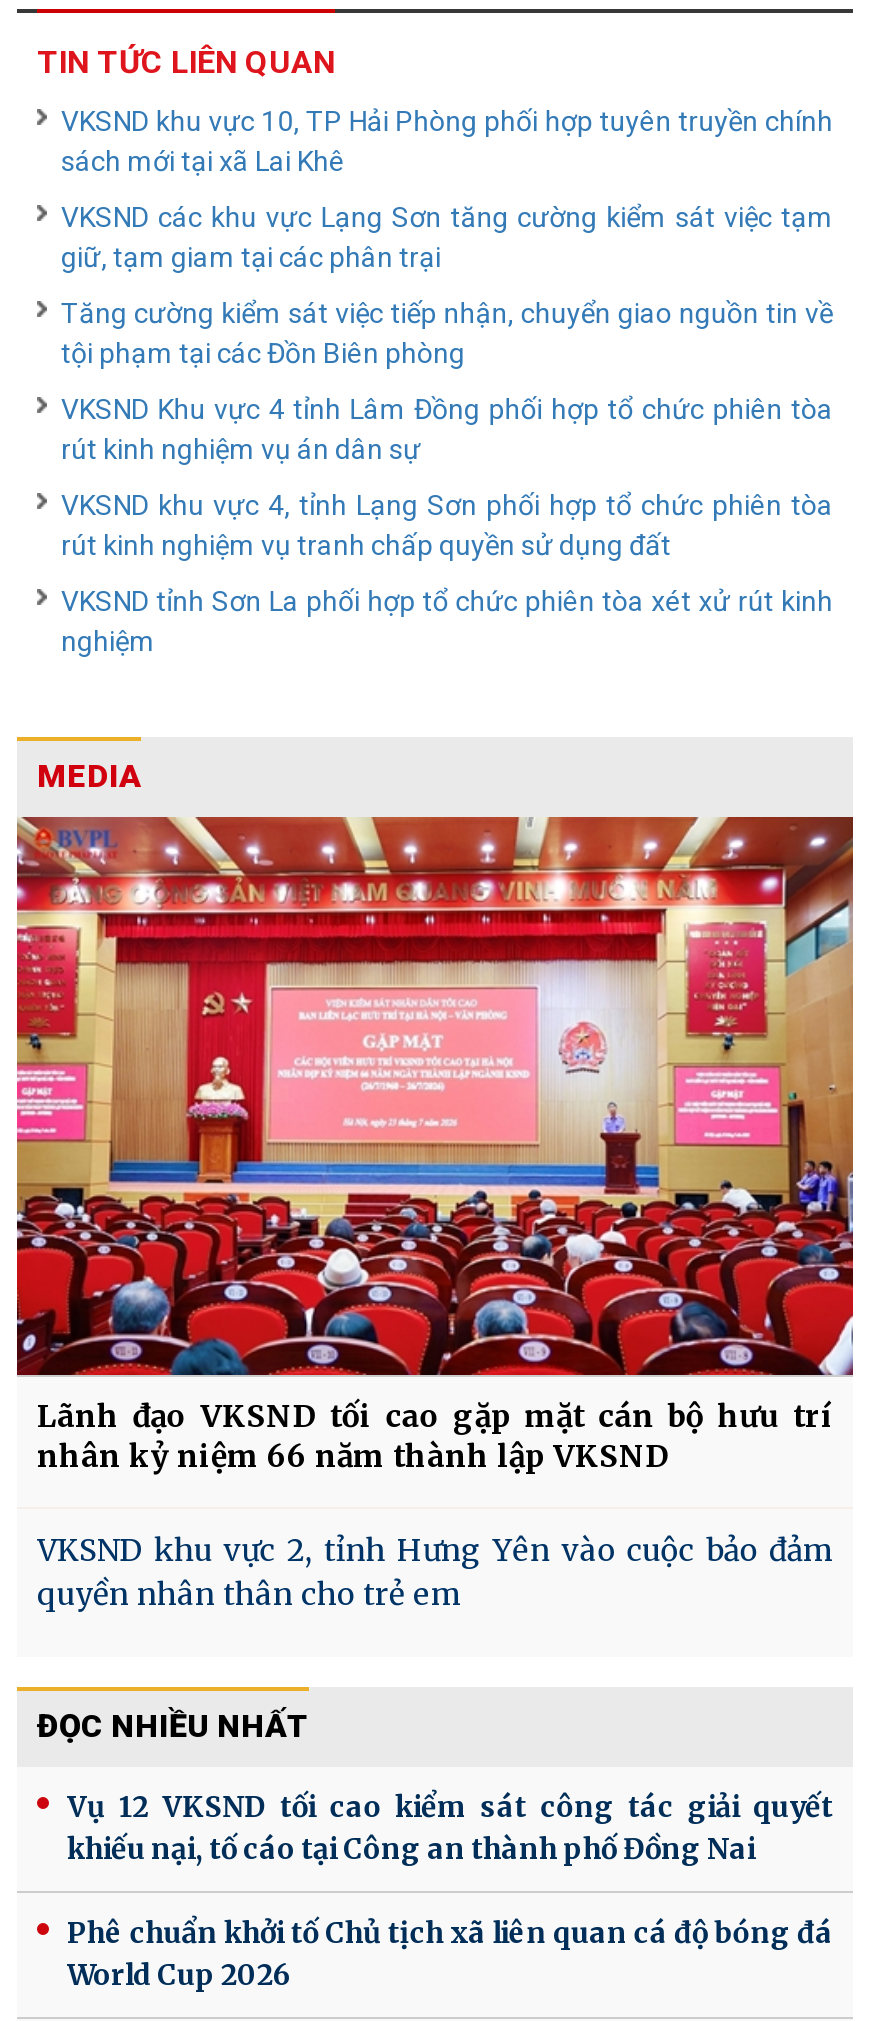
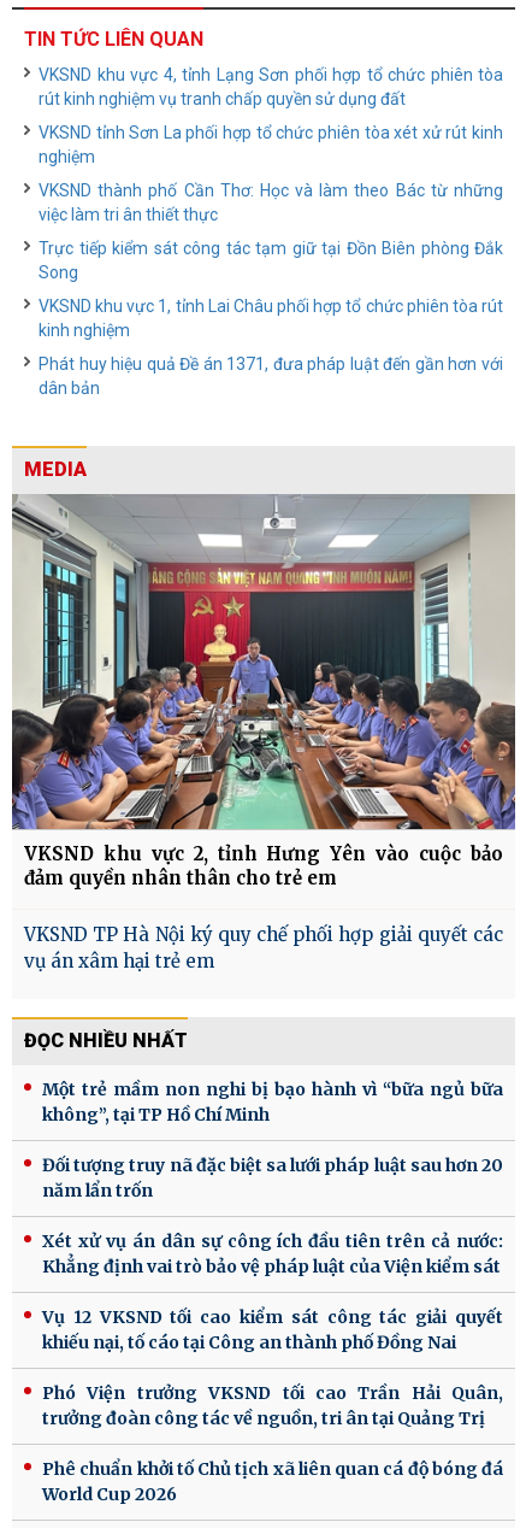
- VKSND khu vực 10, TP Hải Phòng phối hợp tuyên truyền chính
- sách mới tại xã Lai Khê
- VKSND các khu vực Lạng Sơn tăng cường kiểm sát việc tạm
- giữ, tạm giam tại các phân trại
- Tăng cường kiểm sát việc tiếp nhận, chuyển giao nguồn tin về
- tội phạm tại các Đồn Biên phòng
- VKSND Khu vực 4 tỉnh Lâm Đồng phối hợp tổ chức phiên tòa
- rút kinh nghiệm vụ án dân sự

moved up: VKSND khu vực 4, tỉnh Lạng Sơn phối hợp tổ chức phiên tòa | rút kinh nghiệm vụ tranh chấp quyền sử dụng đất | VKSND tỉnh Sơn La phối hợp tổ chức phiên tòa xét xử rút kinh | nghiệm

+ VKSND thành phố Cần Thơ: Học và làm theo Bác từ những
+ việc làm tri ân thiết thực
+ Trực tiếp kiểm sát công tác tạm giữ tại Đồn Biên phòng Đắk
+ Song
+ VKSND khu vực 1, tỉnh Lai Châu phối hợp tổ chức phiên tòa rút
+ kinh nghiệm
+ Phát huy hiệu quả Đề án 1371, đưa pháp luật đến gần hơn với
+ dân bản

- [image]
- Lãnh đạo VKSND tối cao gặp mặt cán bộ hưu trí
- nhân kỷ niệm 66 năm thành lập VKSND
+ [image]
+ VKSND khu vực 2, tỉnh Hưng Yên vào cuộc bảo
+ đảm quyền nhân thân cho trẻ em

- VKSND khu vực 2, tỉnh Hưng Yên vào cuộc bảo đảm
- quyền nhân thân cho trẻ em
+ VKSND TP Hà Nội ký quy chế phối hợp giải quyết các
+ vụ án xâm hại trẻ em

+ Một trẻ mầm non nghi bị bạo hành vì “bữa ngủ bữa
+ không”, tại TP Hồ Chí Minh
+ Đối tượng truy nã đặc biệt sa lưới pháp luật sau hơn 20
+ năm lẩn trốn
+ Xét xử vụ án dân sự công ích đầu tiên trên cả nước:
+ Khẳng định vai trò bảo vệ pháp luật của Viện kiểm sát

+ Phó Viện trưởng VKSND tối cao Trần Hải Quân,
+ trưởng đoàn công tác về nguồn, tri ân tại Quảng Trị
